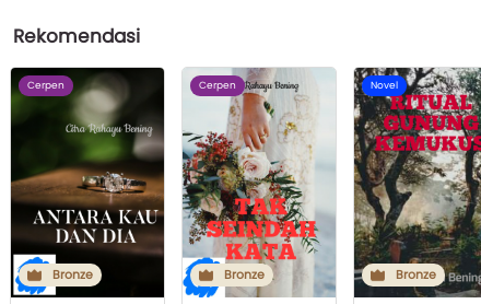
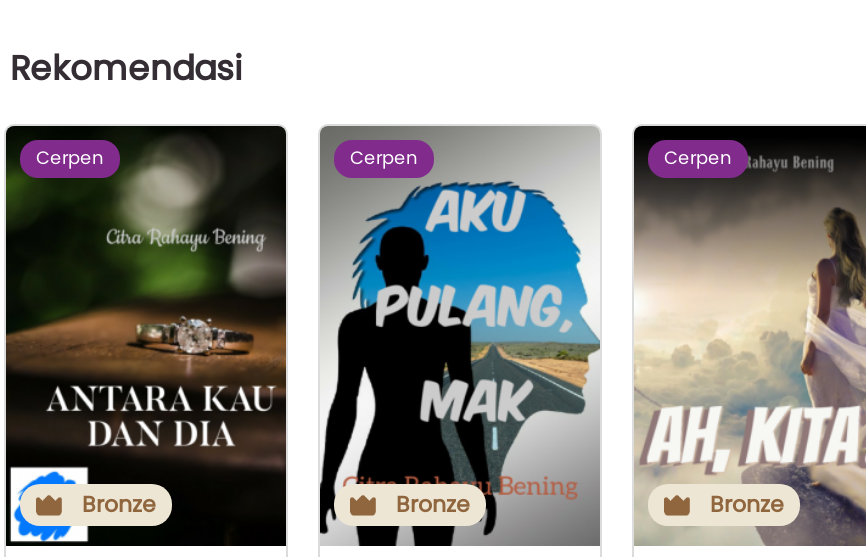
- [image]
+ [image]

- [image]
- Novel
+ [image]
+ Cerpen
